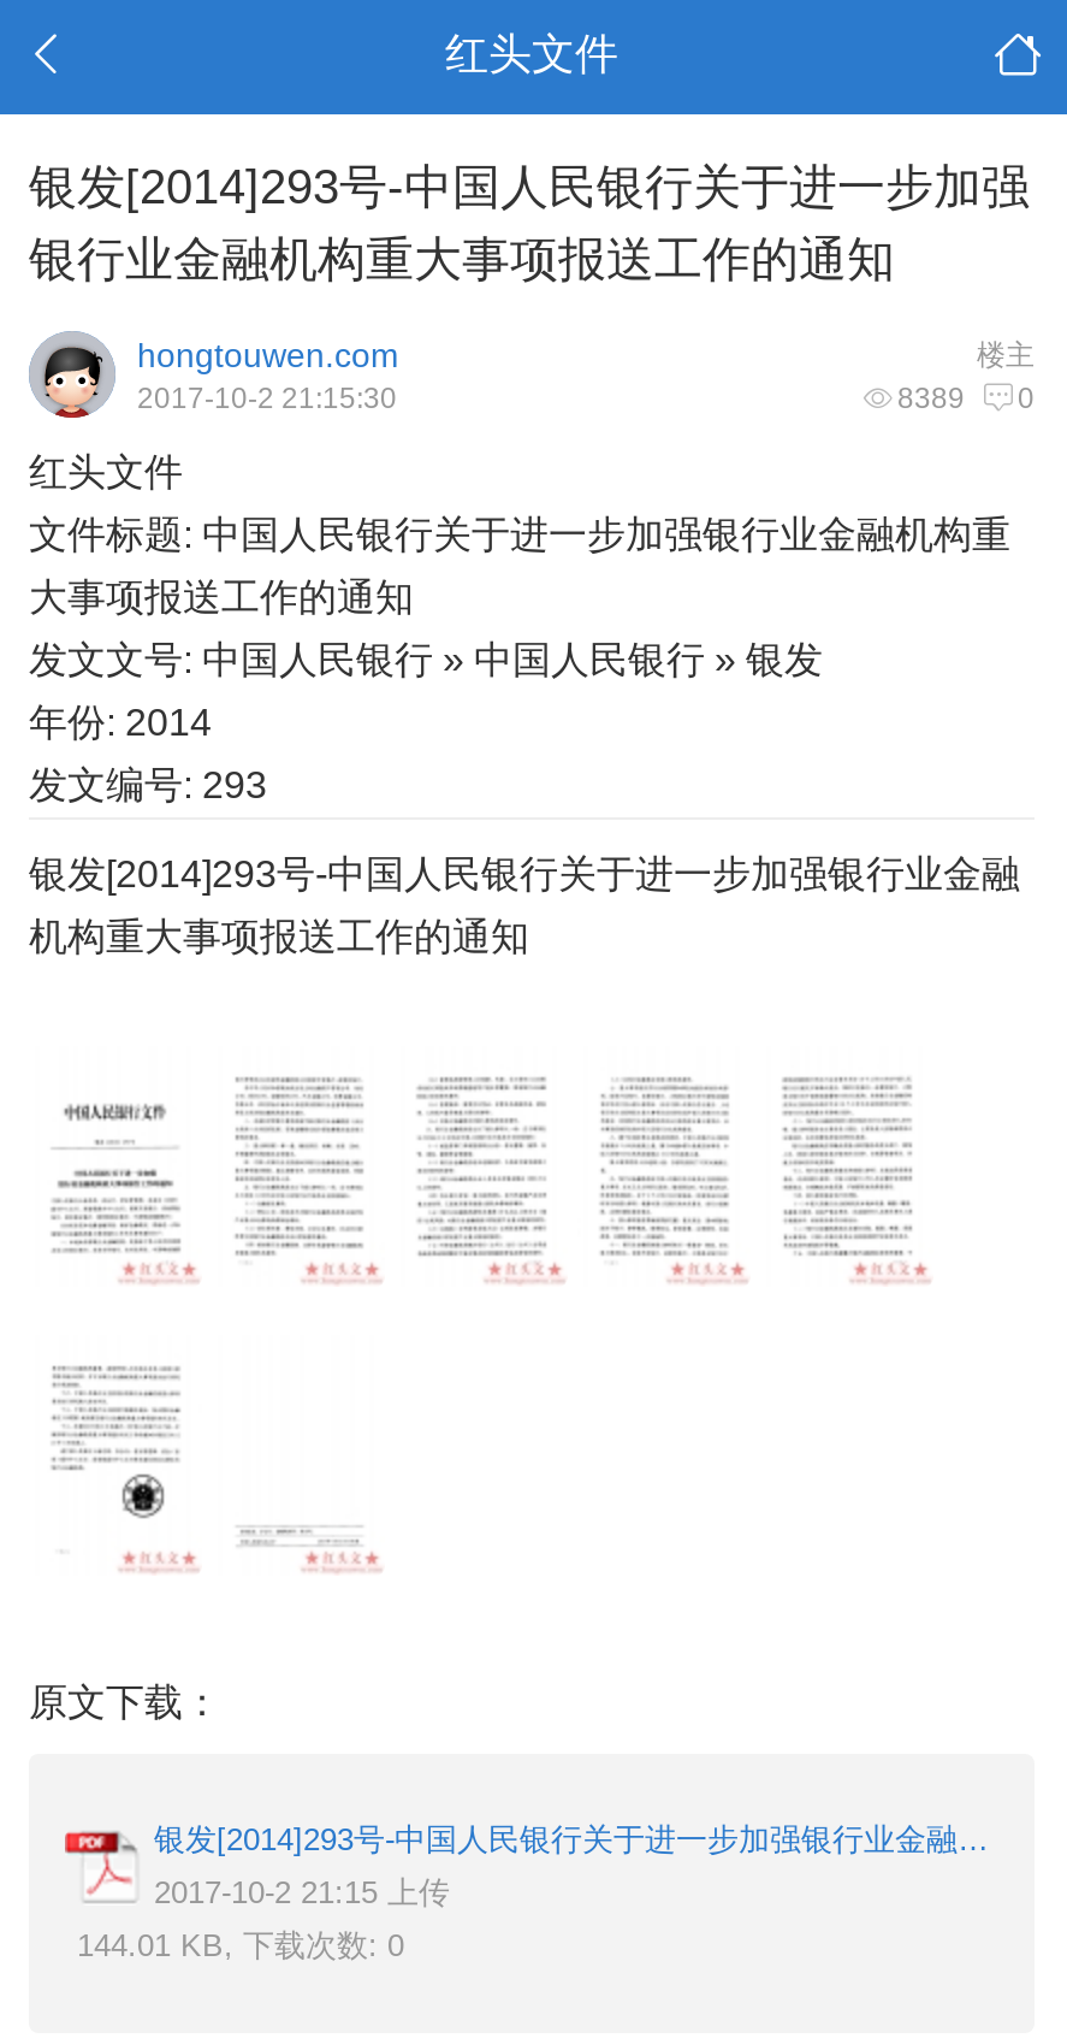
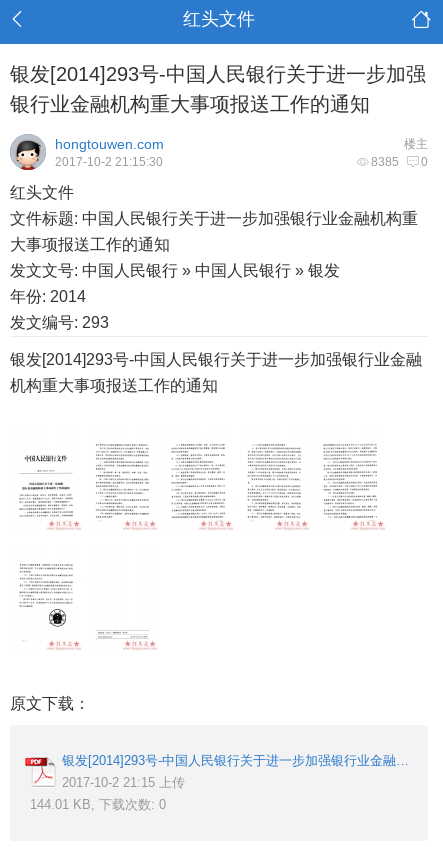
- 8389 0
+ 8385 0
